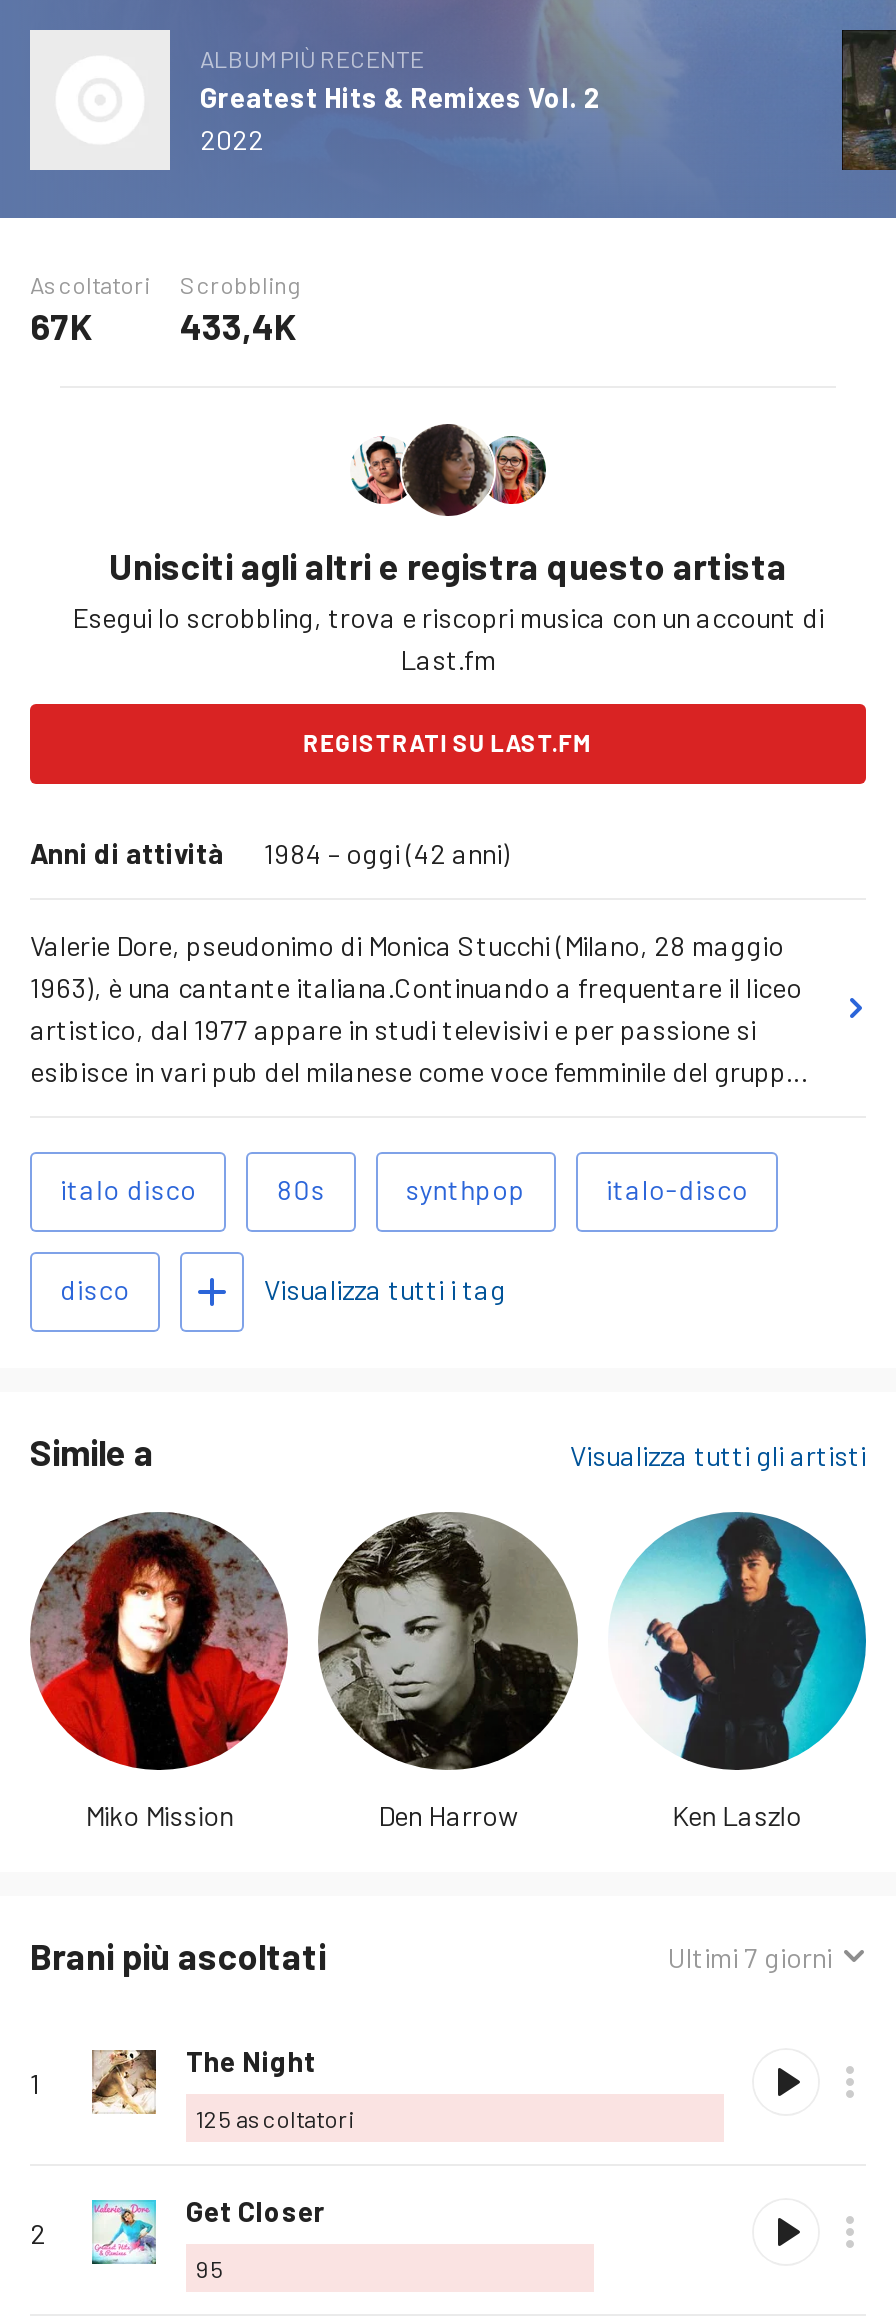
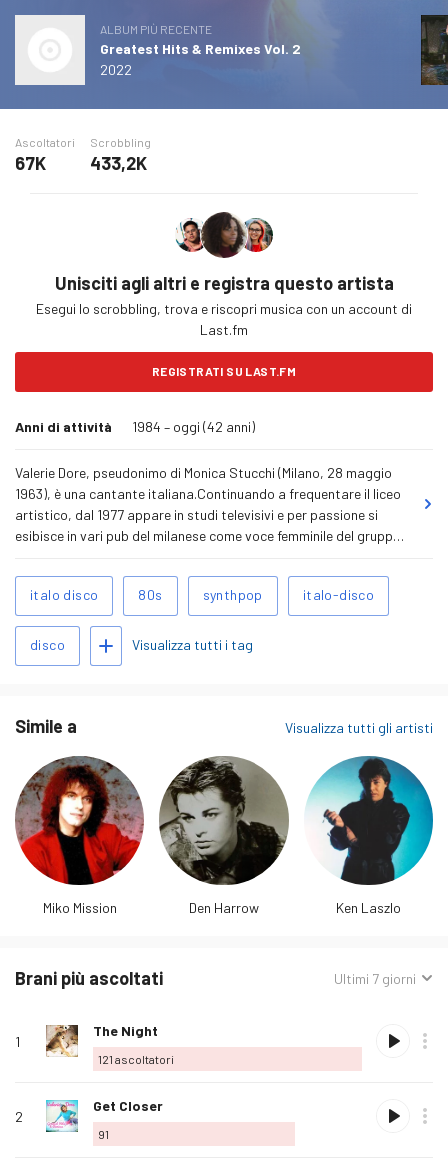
- 67K 433,4K
+ 67K 433,2K

- 125 ascoltatori
+ 121 ascoltatori

- 95
+ 91
